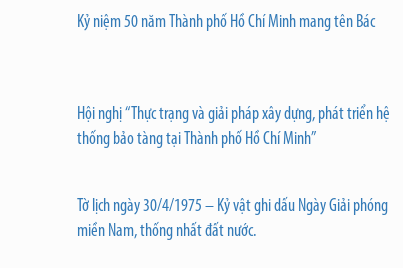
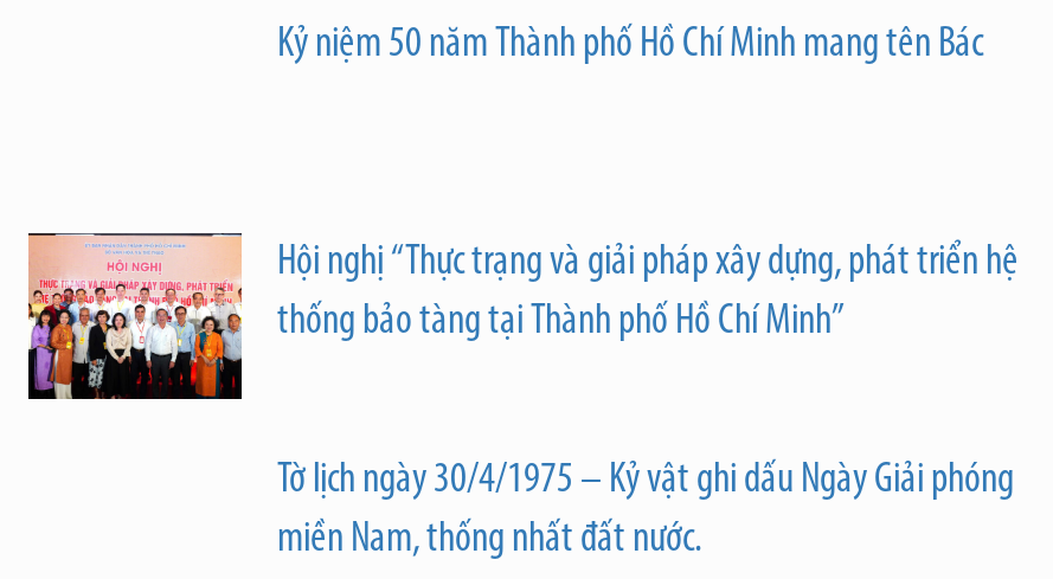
+ [image]
